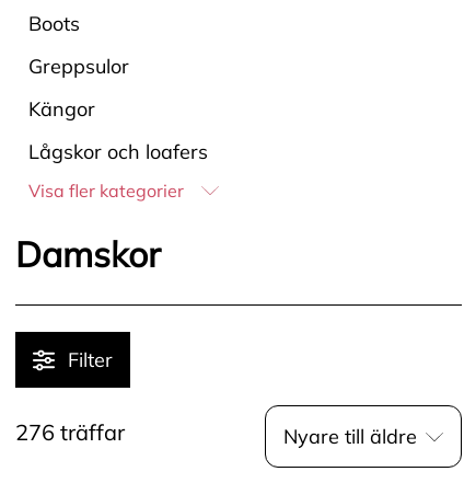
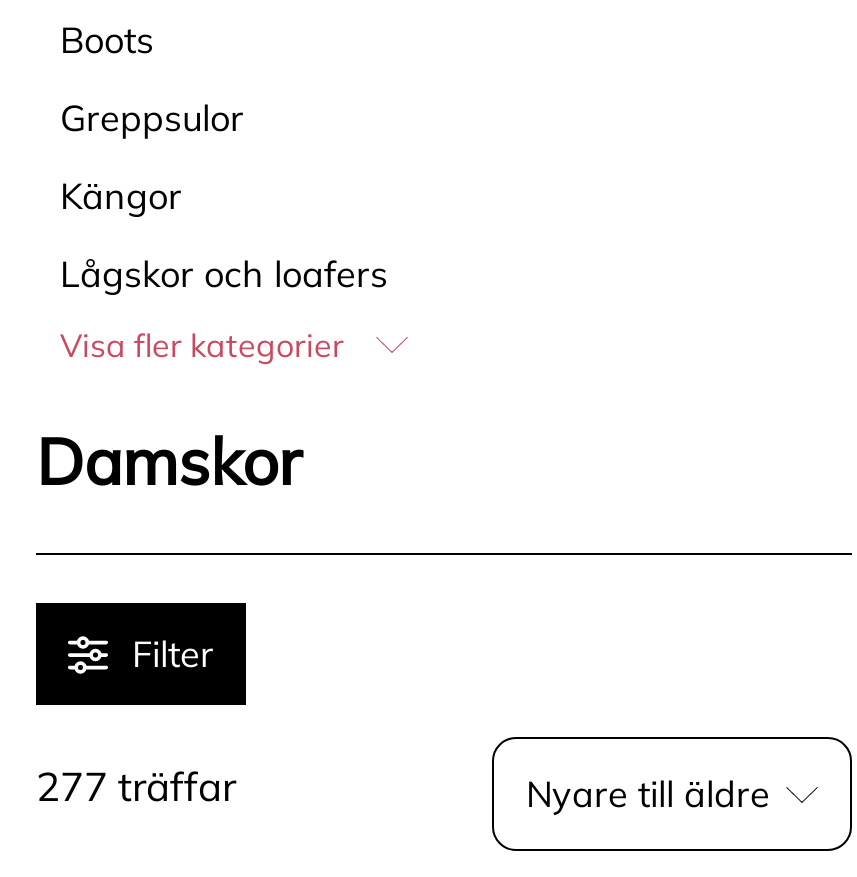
- 276 träffar
+ 277 träffar
